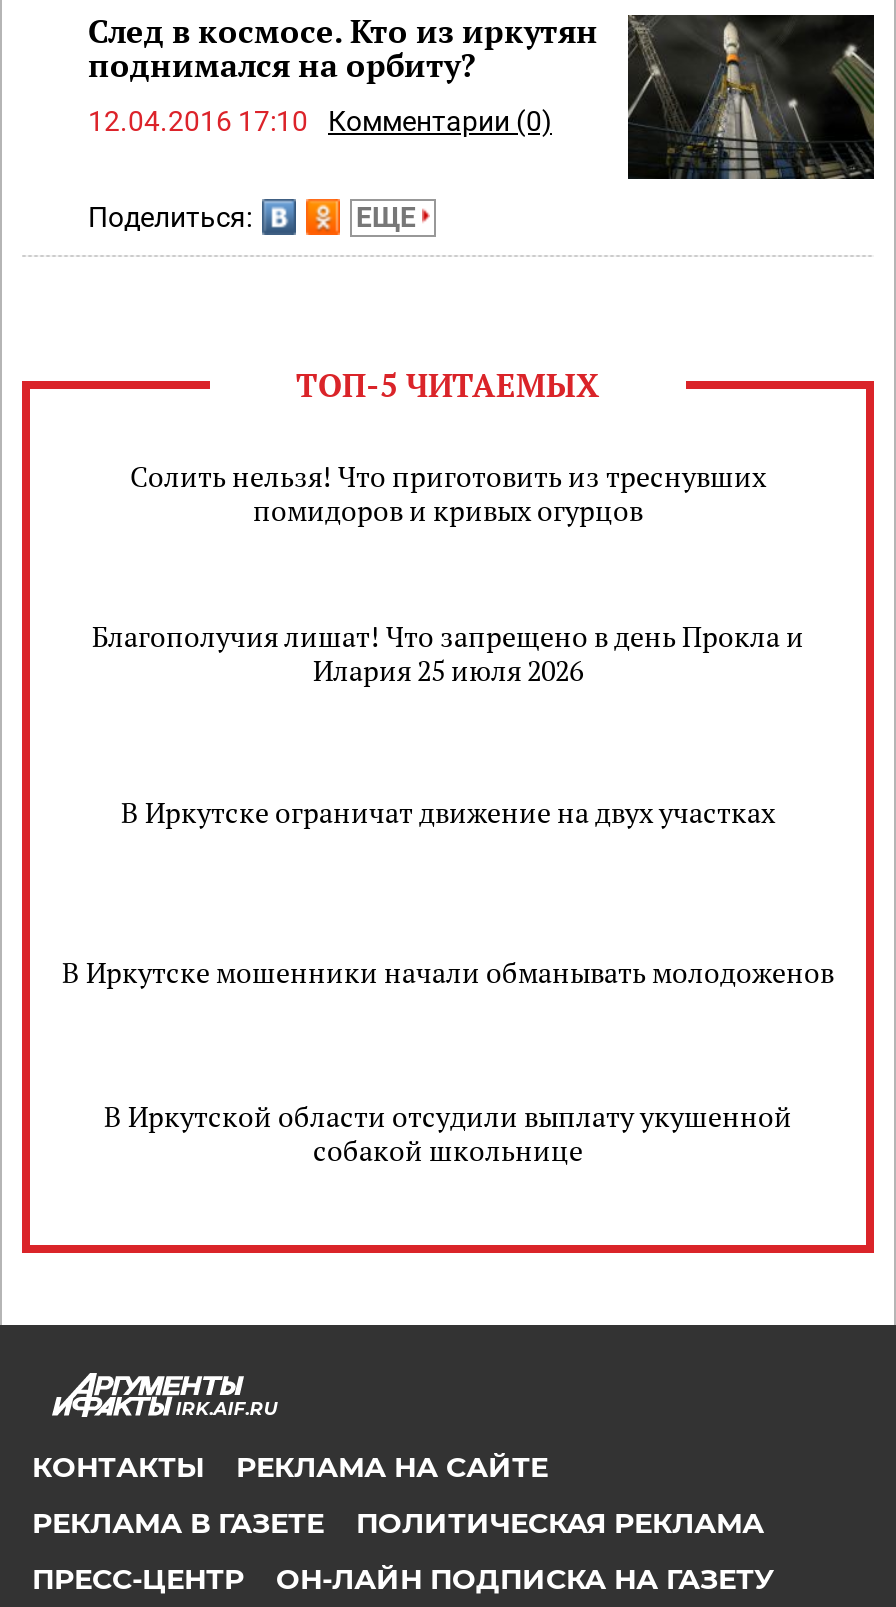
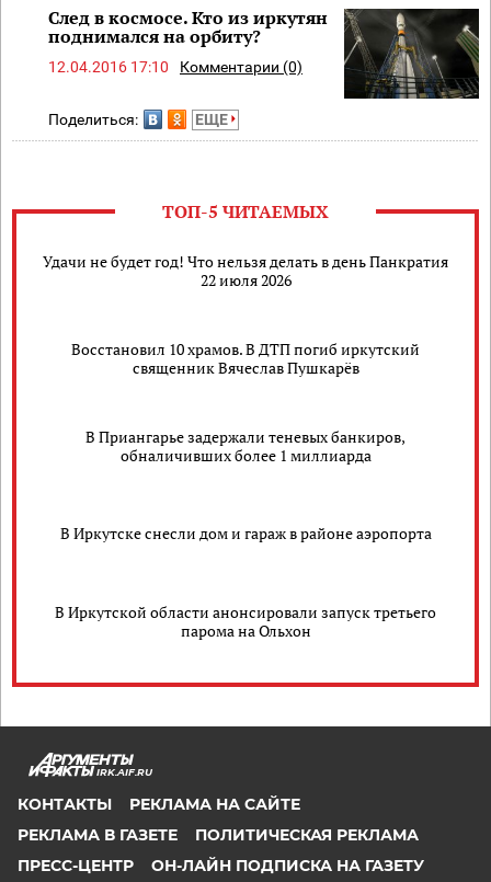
- Солить нельзя! Что приготовить из треснувших
- помидоров и кривых огурцов
+ Удачи не будет год! Что нельзя делать в день Панкратия
+ 22 июля 2026

- Благополучия лишат! Что запрещено в день Прокла и
- Илария 25 июля 2026
+ Восстановил 10 храмов. В ДТП погиб иркутский
+ священник Вячеслав Пушкарёв

- В Иркутске ограничат движение на двух участках
+ В Приангарье задержали теневых банкиров,
+ обналичивших более 1 миллиарда

- В Иркутске мошенники начали обманывать молодоженов
+ В Иркутске снесли дом и гараж в районе аэропорта

- В Иркутской области отсудили выплату укушенной
- собакой школьнице
+ В Иркутской области анонсировали запуск третьего
+ парома на Ольхон
